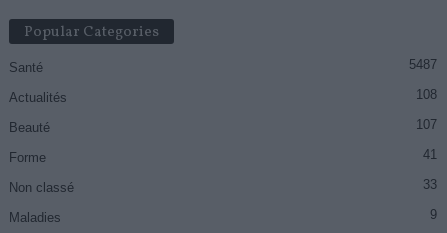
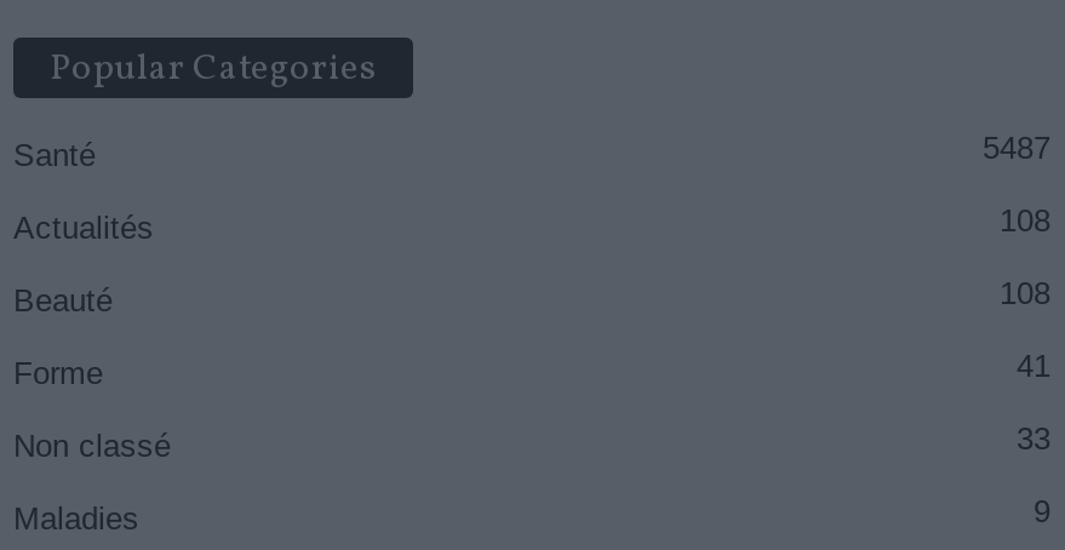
- 107
+ 108
